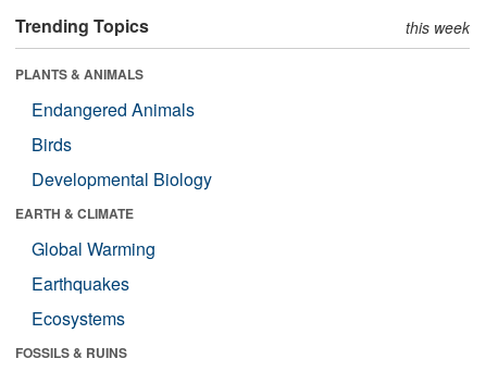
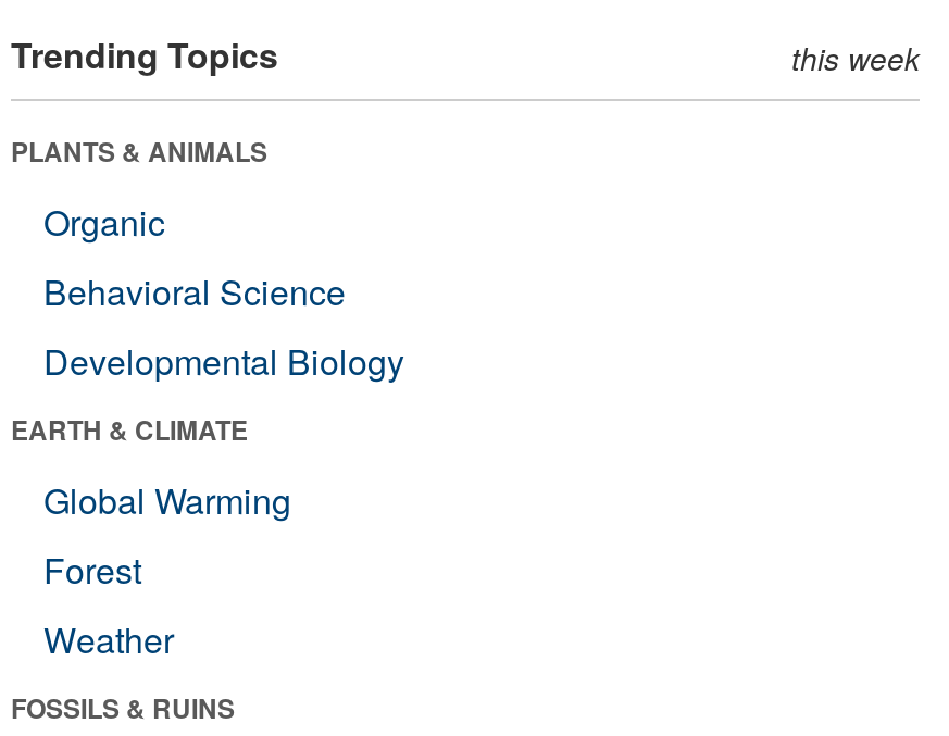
- Endangered Animals
- Birds
+ Organic
+ Behavioral Science

- Earthquakes
- Ecosystems
+ Forest
+ Weather
